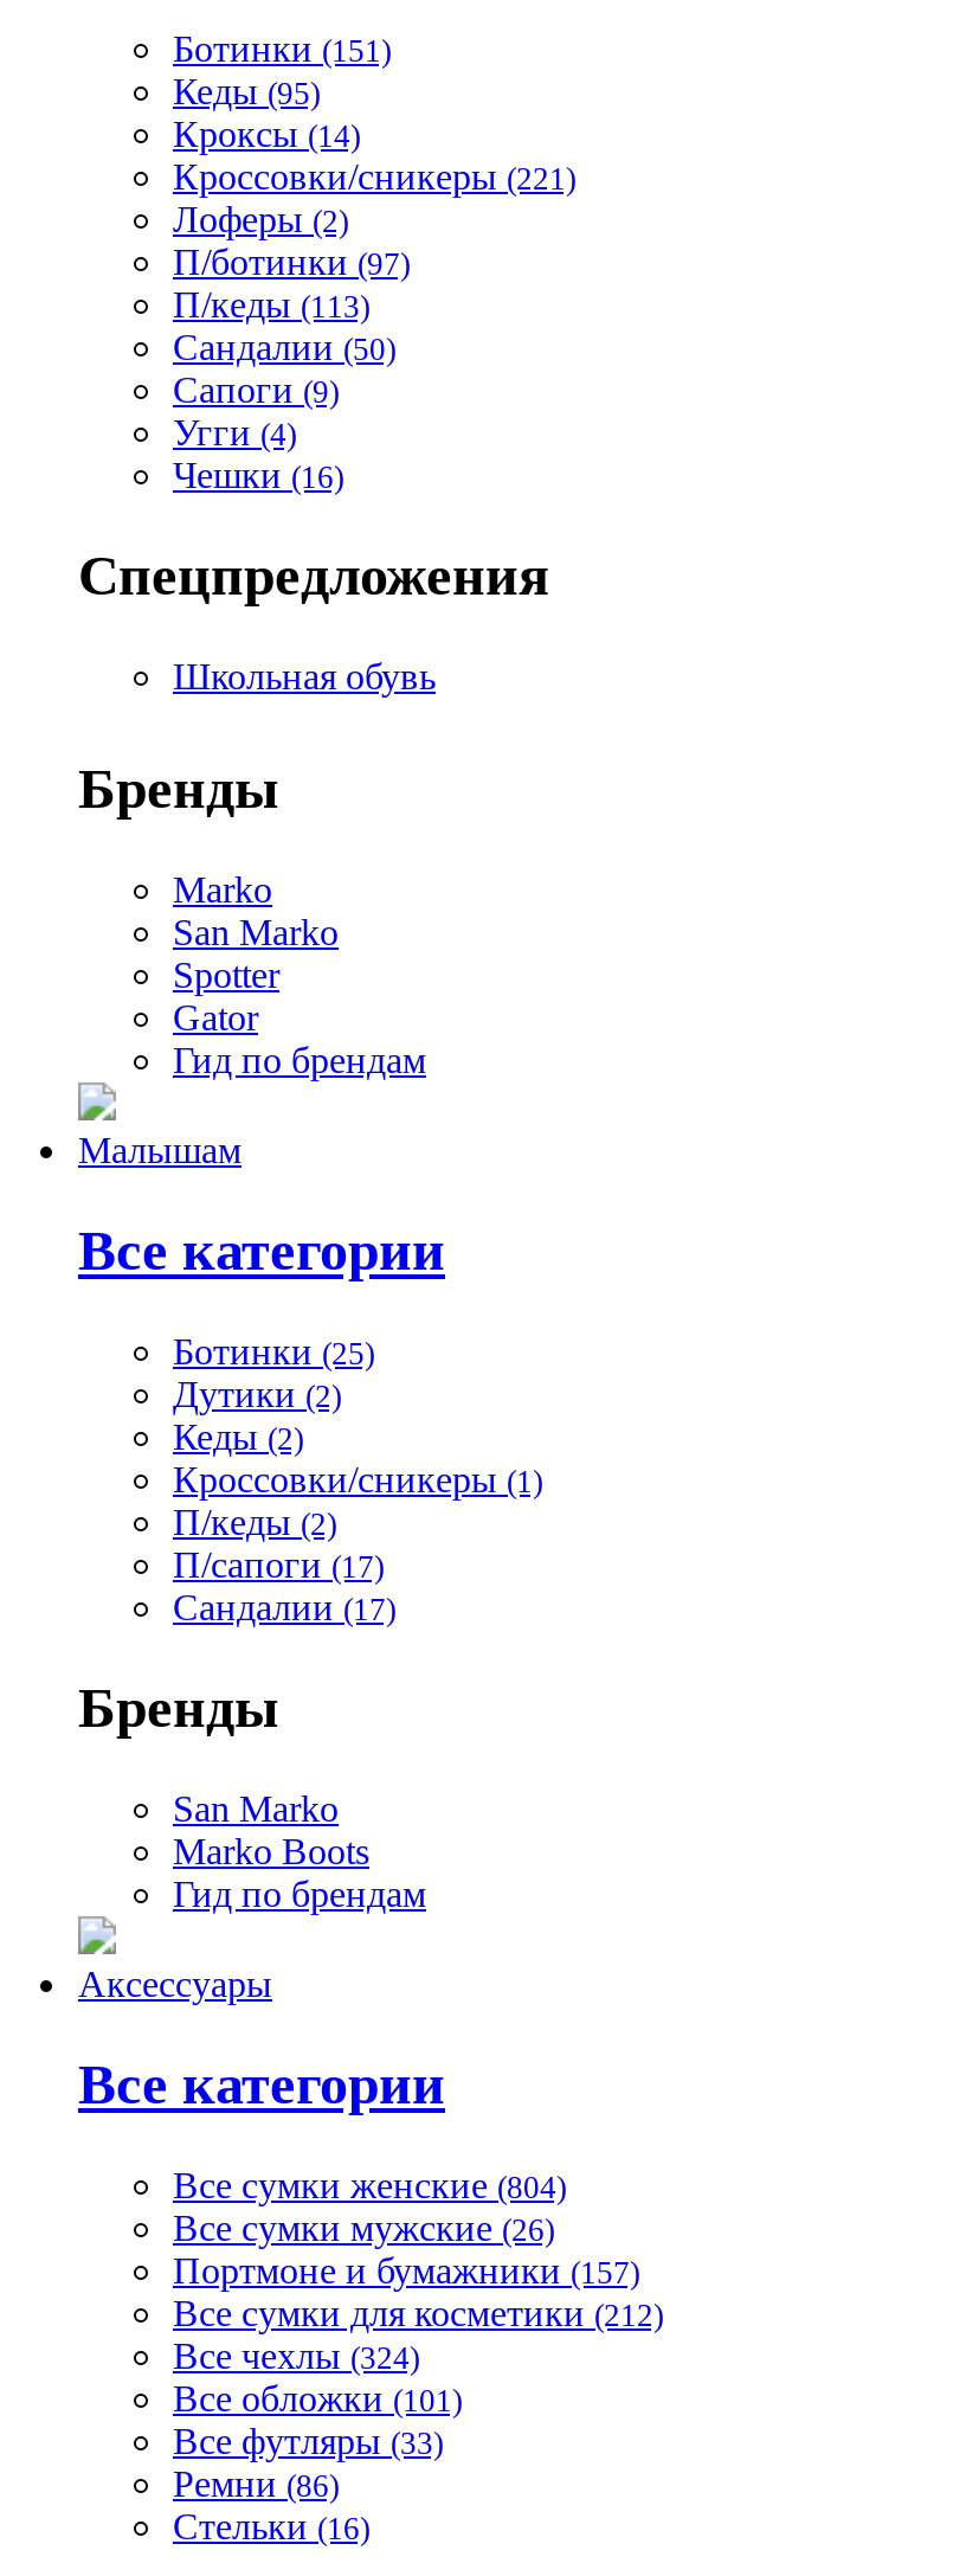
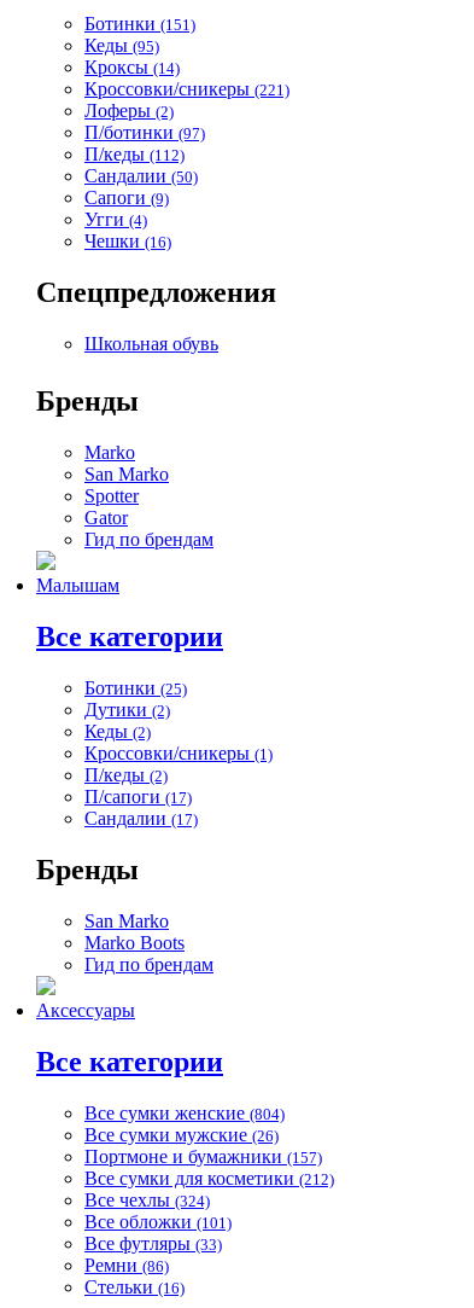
- П/кеды (113)
+ П/кеды (112)
